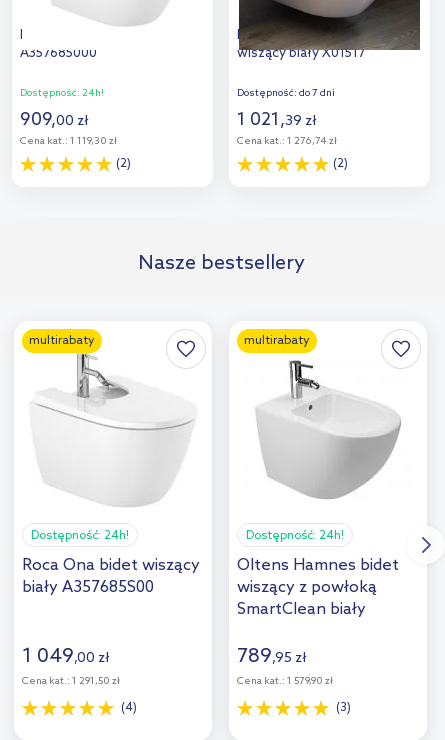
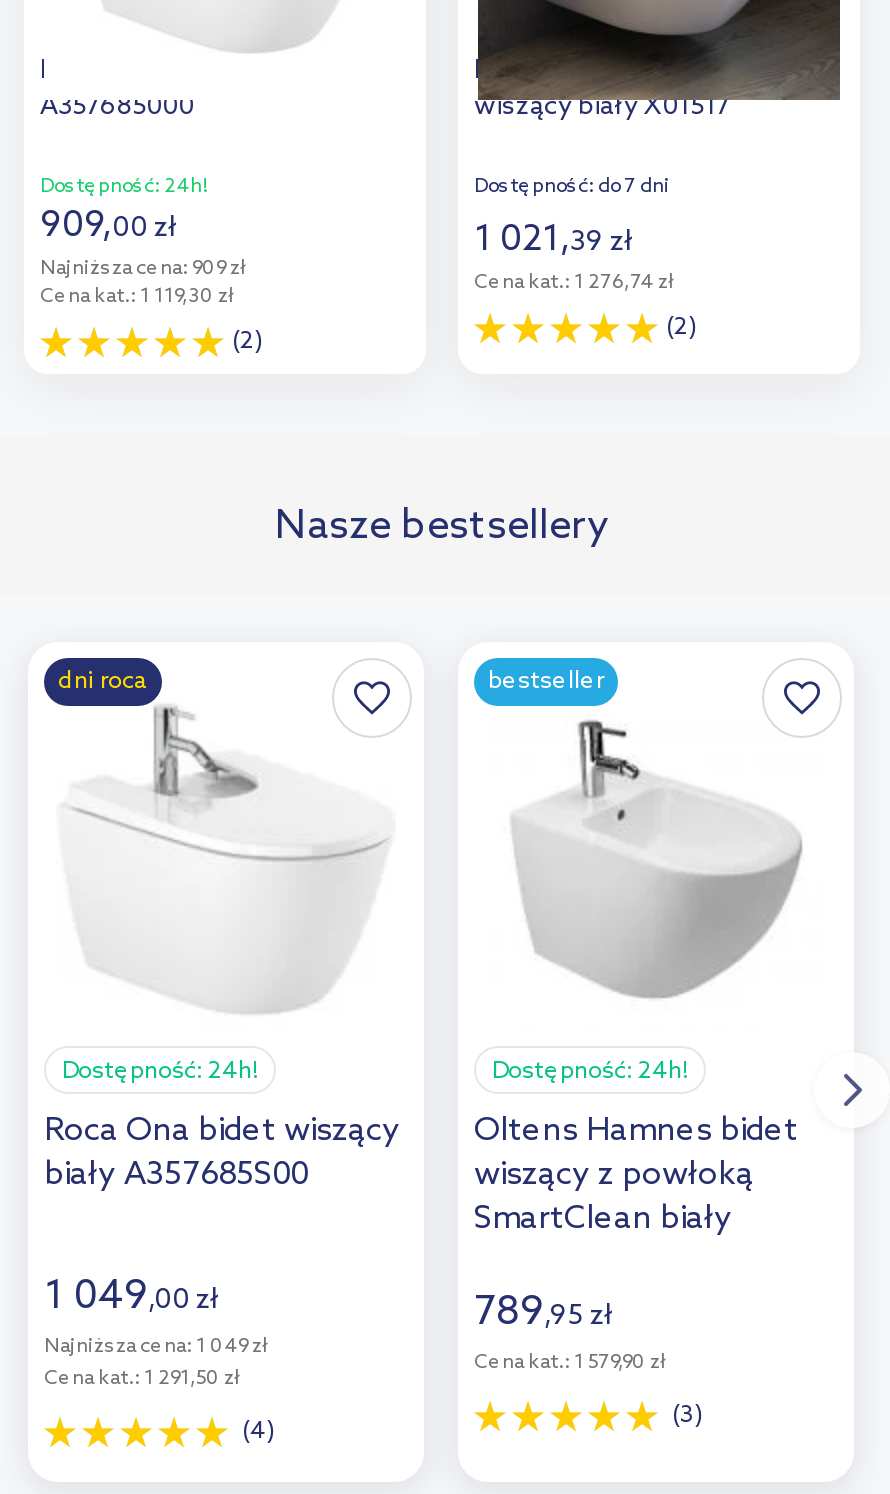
+ Najniższa cena: 909 zł

- multirabaty
+ dni roca

- multirabaty
+ bestseller

+ Najniższa cena: 1 049 zł
